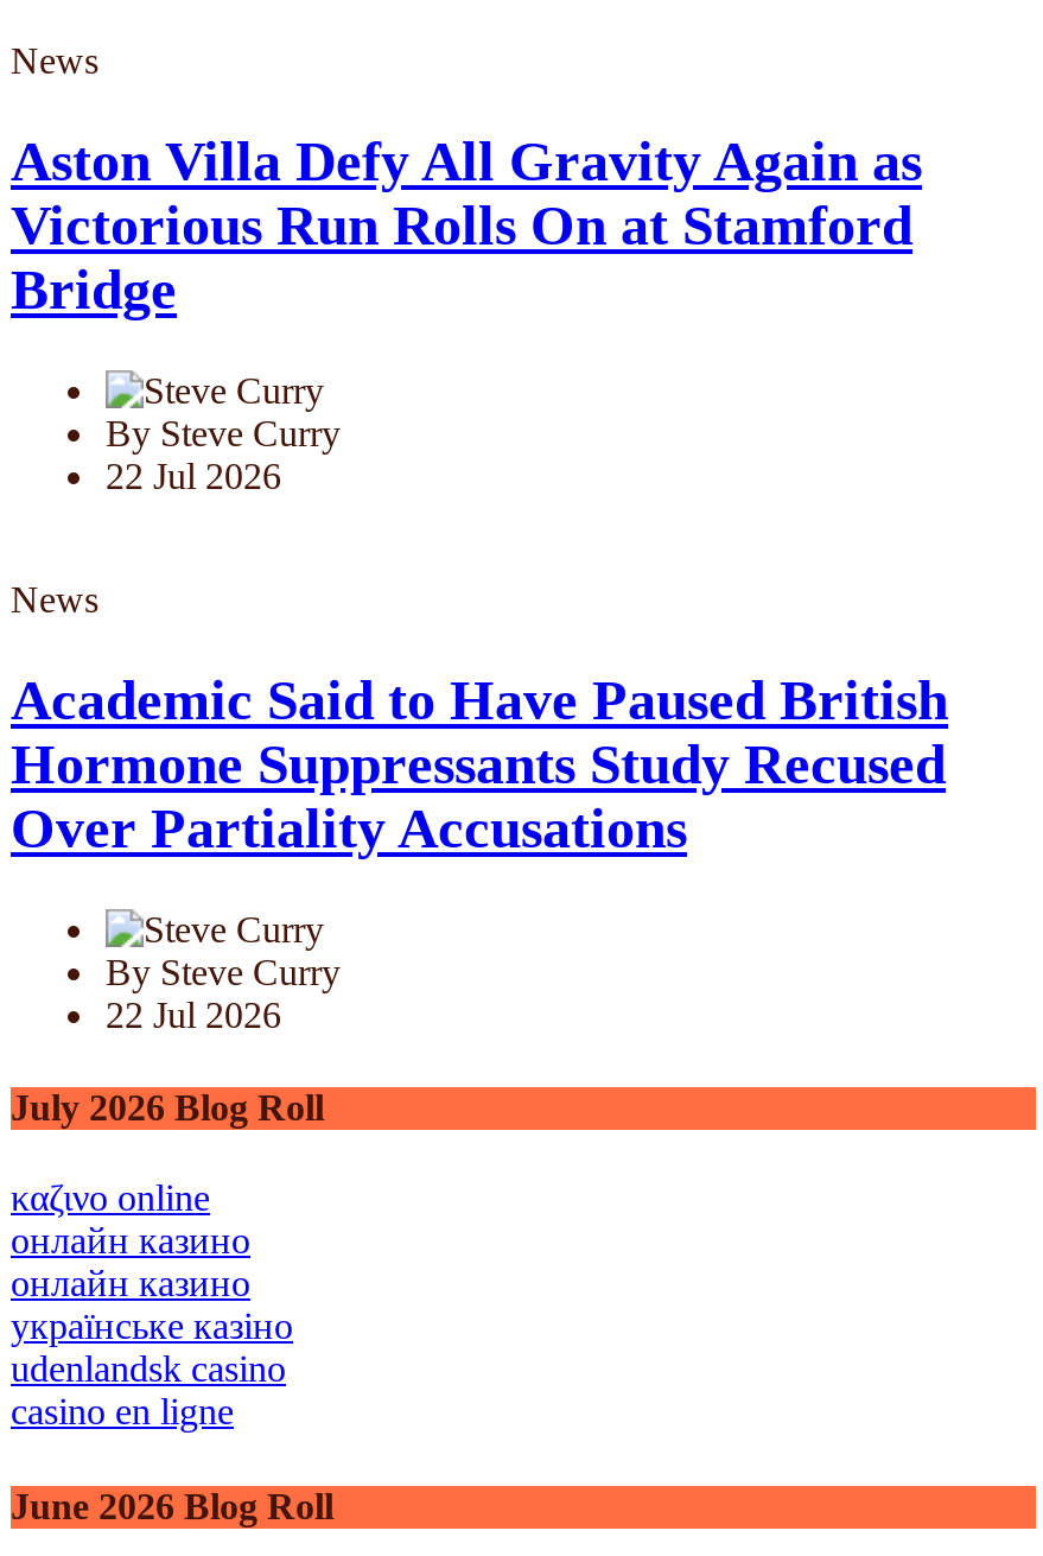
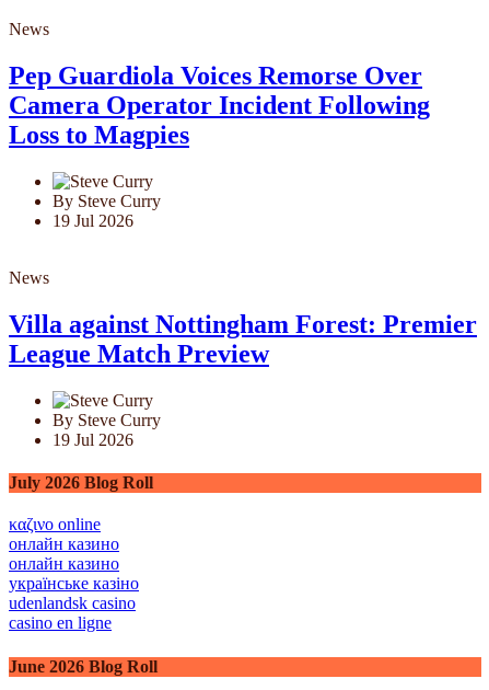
- Aston Villa Defy All Gravity Again as
- Victorious Run Rolls On at Stamford
- Bridge
+ Pep Guardiola Voices Remorse Over
+ Camera Operator Incident Following
+ Loss to Magpies

- 22 Jul 2026
+ 19 Jul 2026

- Academic Said to Have Paused British
- Hormone Suppressants Study Recused
- Over Partiality Accusations
+ Villa against Nottingham Forest: Premier
+ League Match Preview

- 22 Jul 2026
+ 19 Jul 2026
